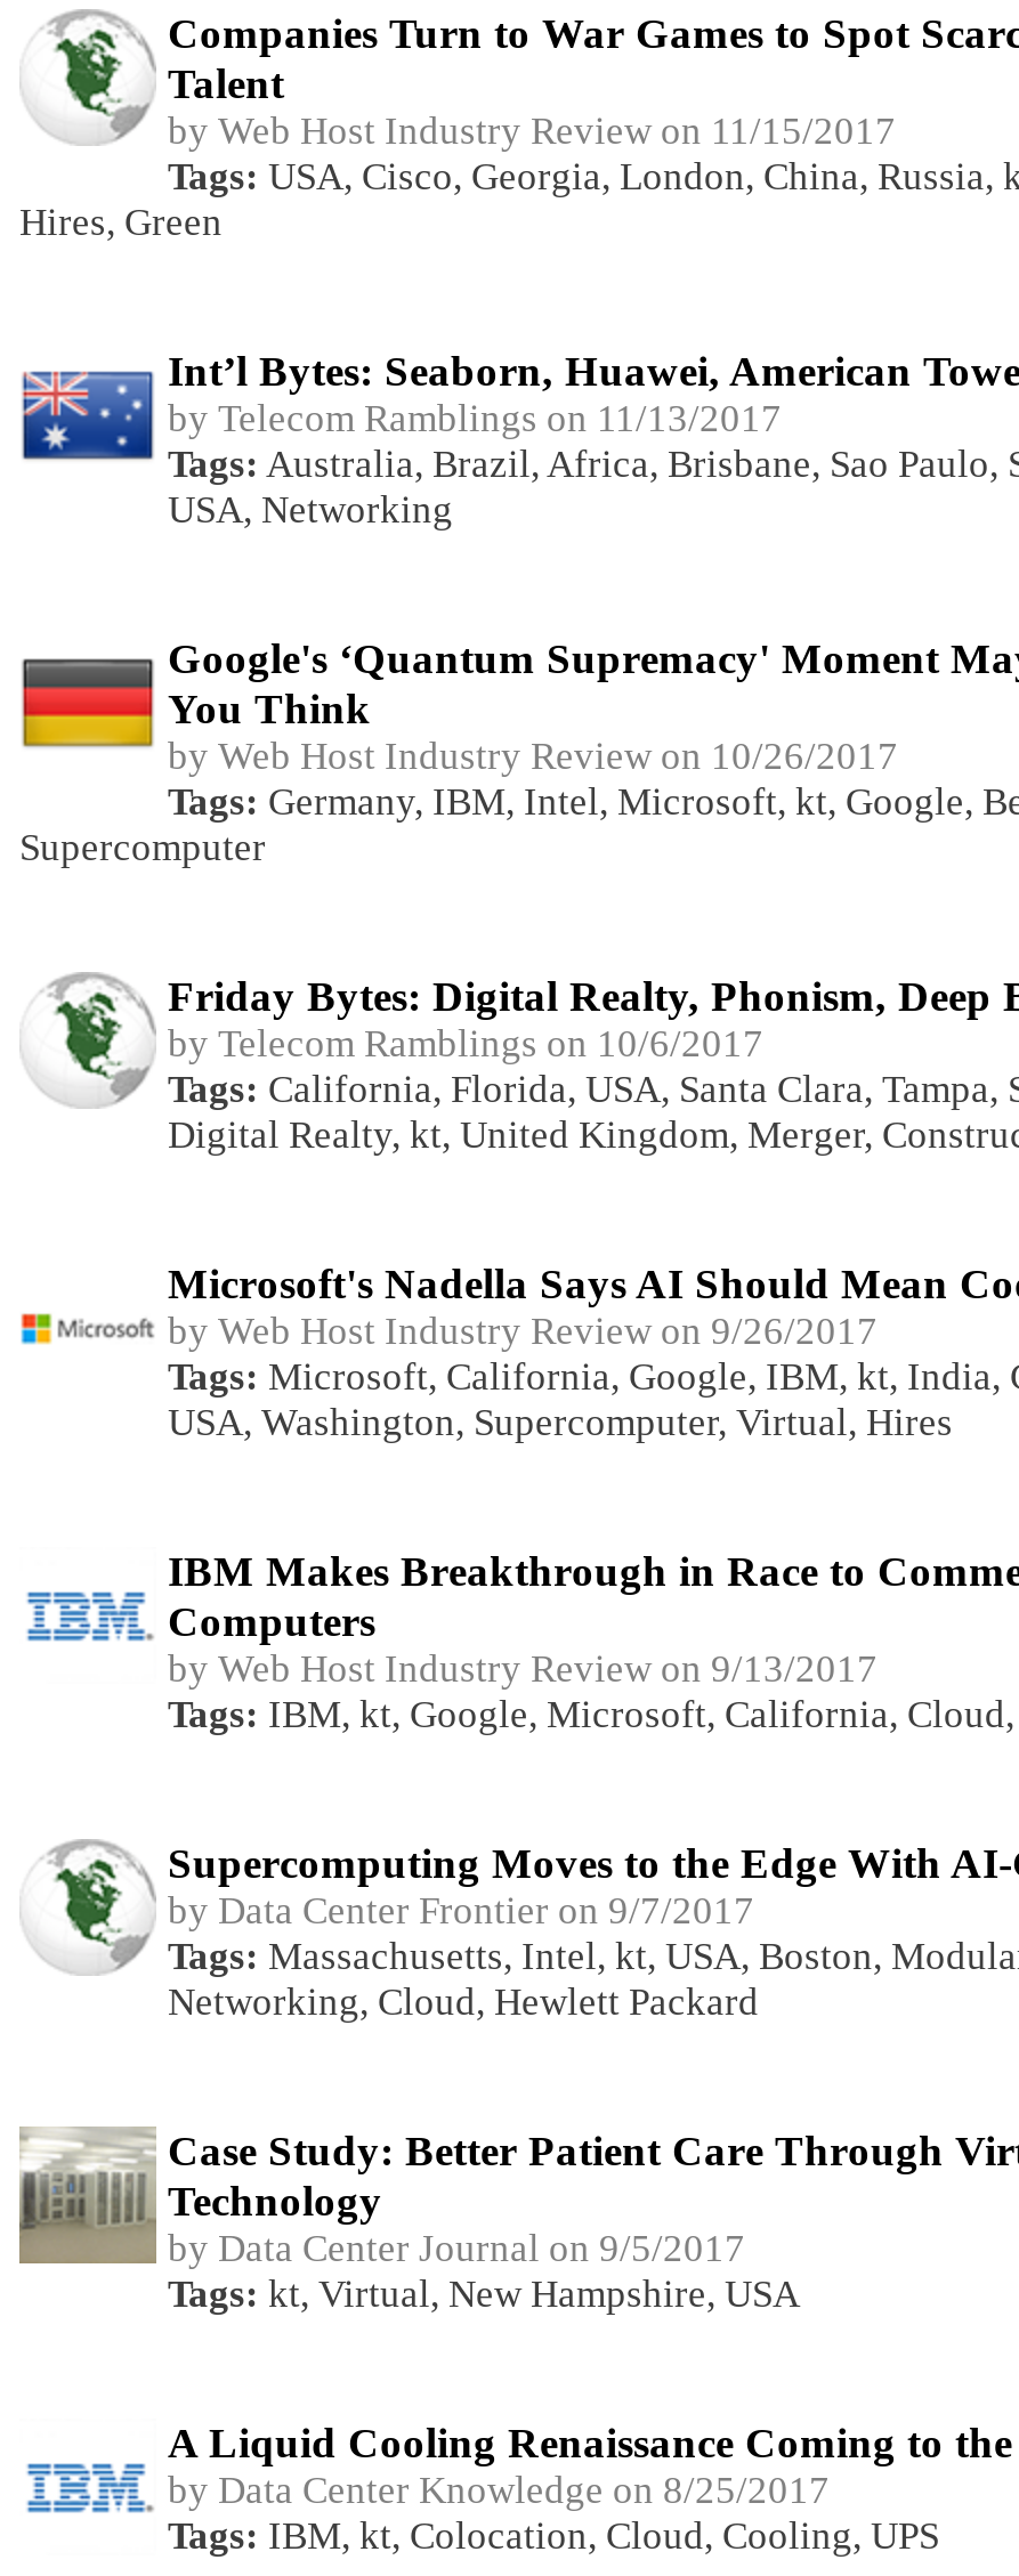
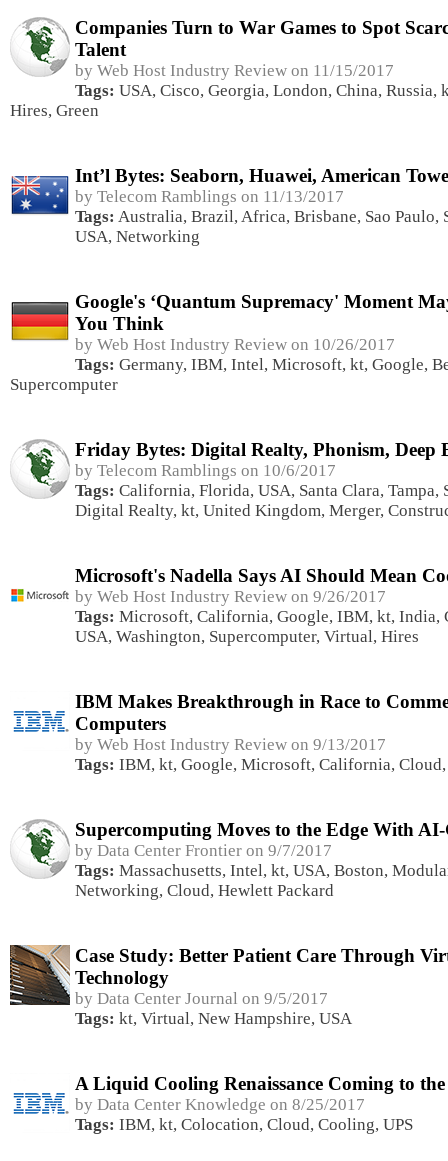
- [image]
+ [image]
